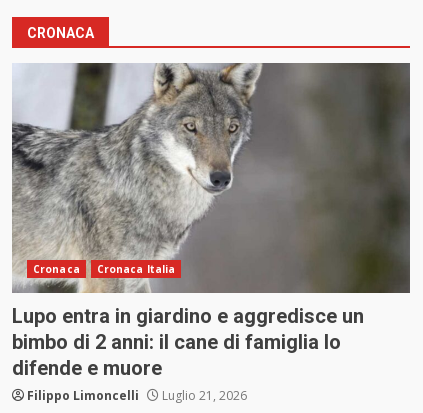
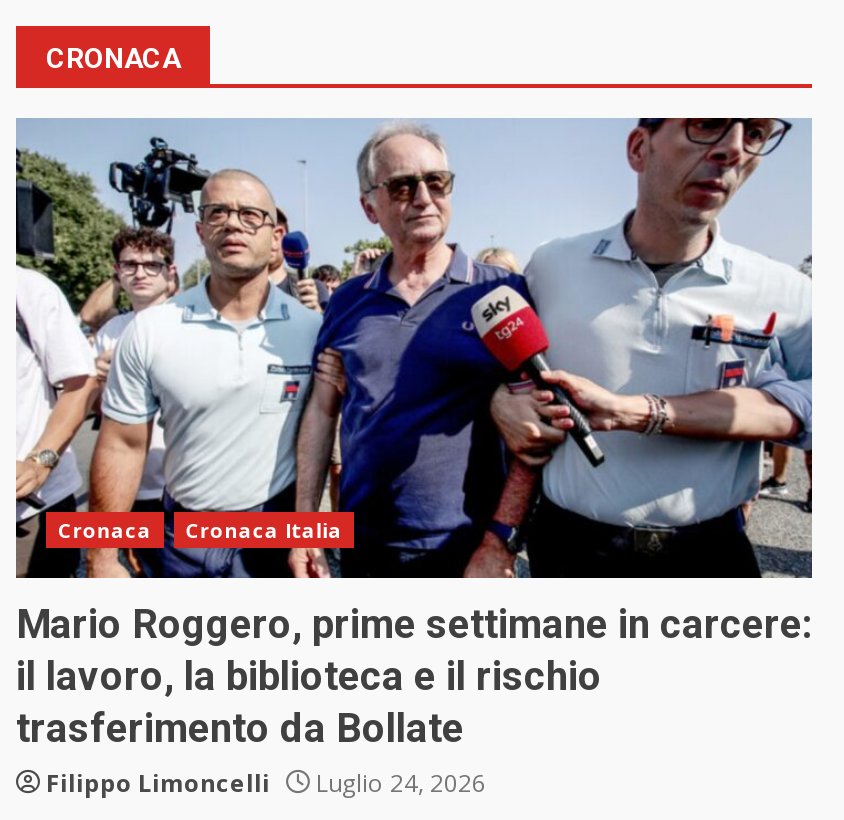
- [image]
- Lupo entra in giardino e aggredisce un
- bimbo di 2 anni: il cane di famiglia lo
- difende e muore
+ [image]
+ Mario Roggero, prime settimane in carcere:
+ il lavoro, la biblioteca e il rischio
+ trasferimento da Bollate

- Filippo Limoncelli Luglio 21, 2026
+ Filippo Limoncelli Luglio 24, 2026
